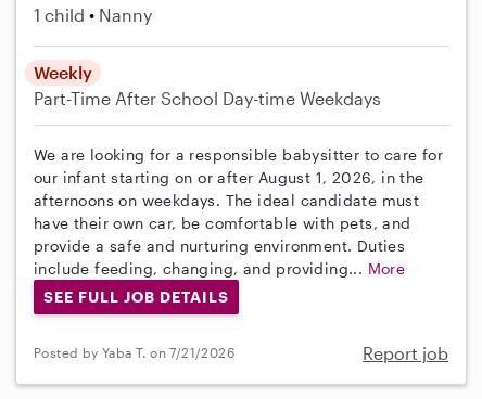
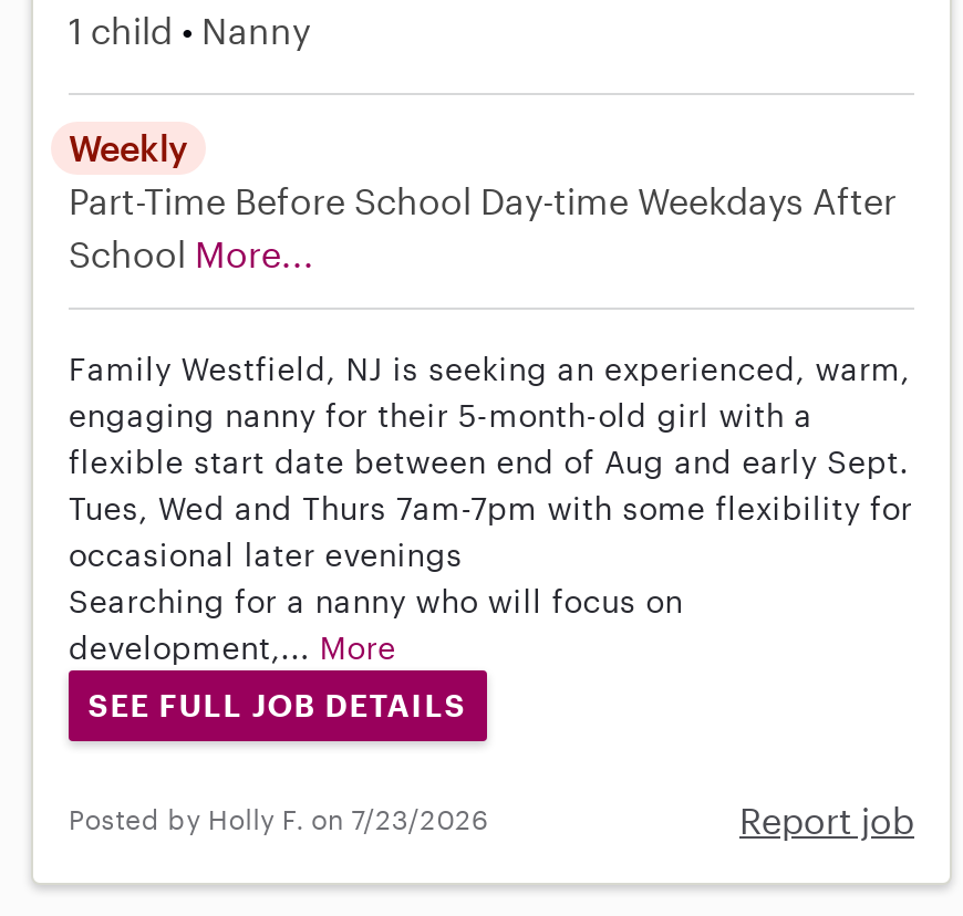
- Part-Time After School Day-time Weekdays
+ Part-Time Before School Day-time Weekdays After
+ School More...

- We are looking for a responsible babysitter to care for
- our infant starting on or after August 1, 2026, in the
- afternoons on weekdays. The ideal candidate must
- have their own car, be comfortable with pets, and
- provide a safe and nurturing environment. Duties
- include feeding, changing, and providing... More
+ Family Westfield, NJ is seeking an experienced, warm,
+ engaging nanny for their 5-month-old girl with a
+ flexible start date between end of Aug and early Sept.
+ Tues, Wed and Thurs 7am-7pm with some flexibility for
+ occasional later evenings
+ Searching for a nanny who will focus on
+ development,... More

- Posted by Yaba T. on 7/21/2026
+ Posted by Holly F. on 7/23/2026
